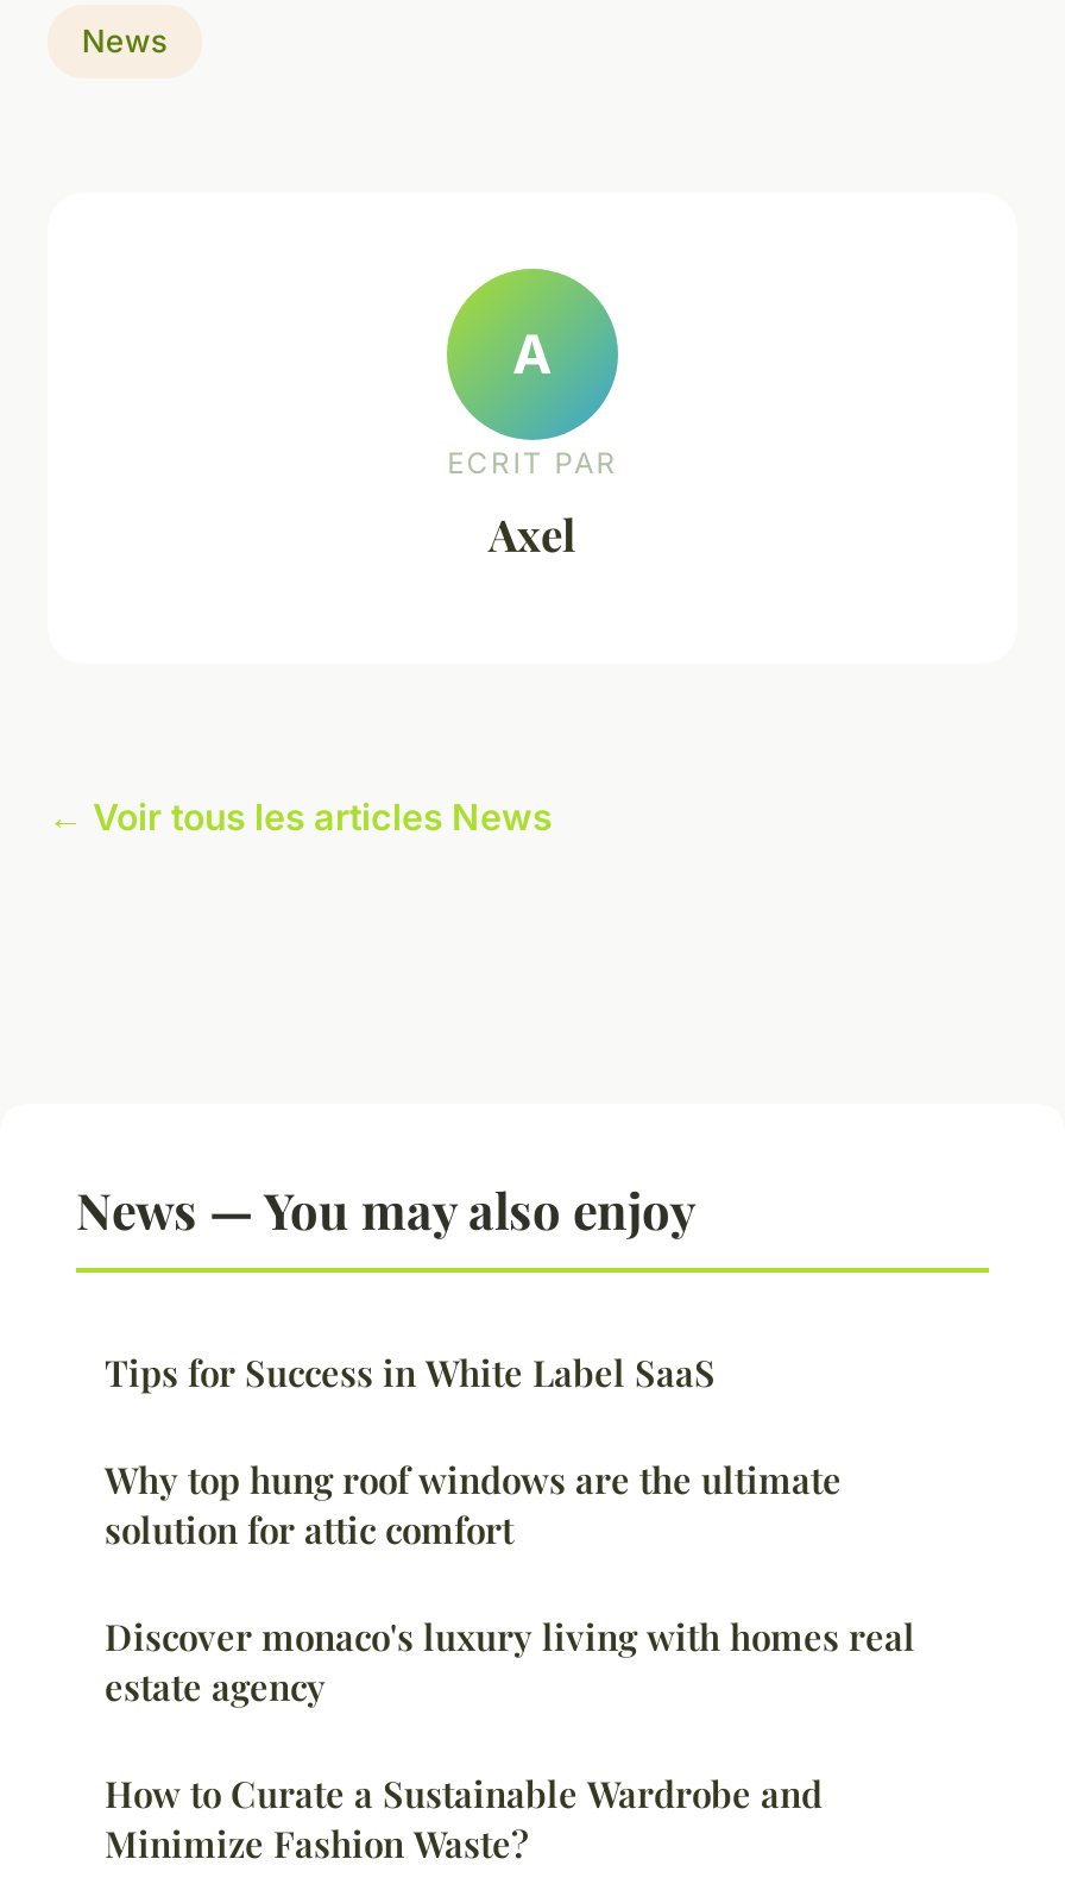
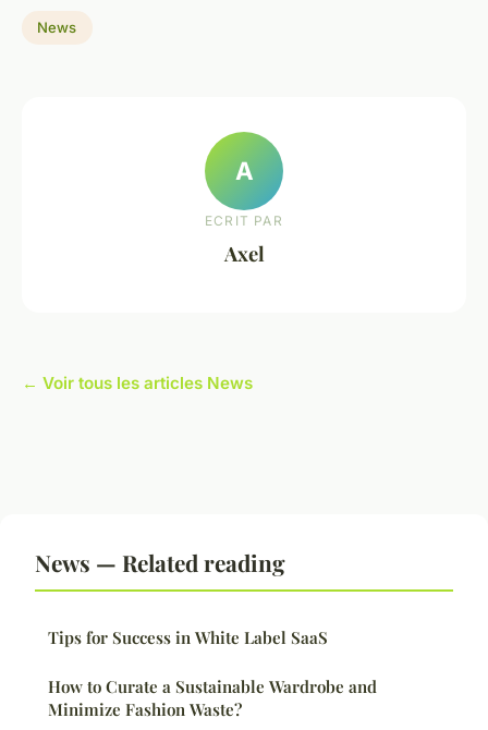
- News — You may also enjoy
+ News — Related reading

- Why top hung roof windows are the ultimate
- solution for attic comfort
- Discover monaco's luxury living with homes real
- estate agency
